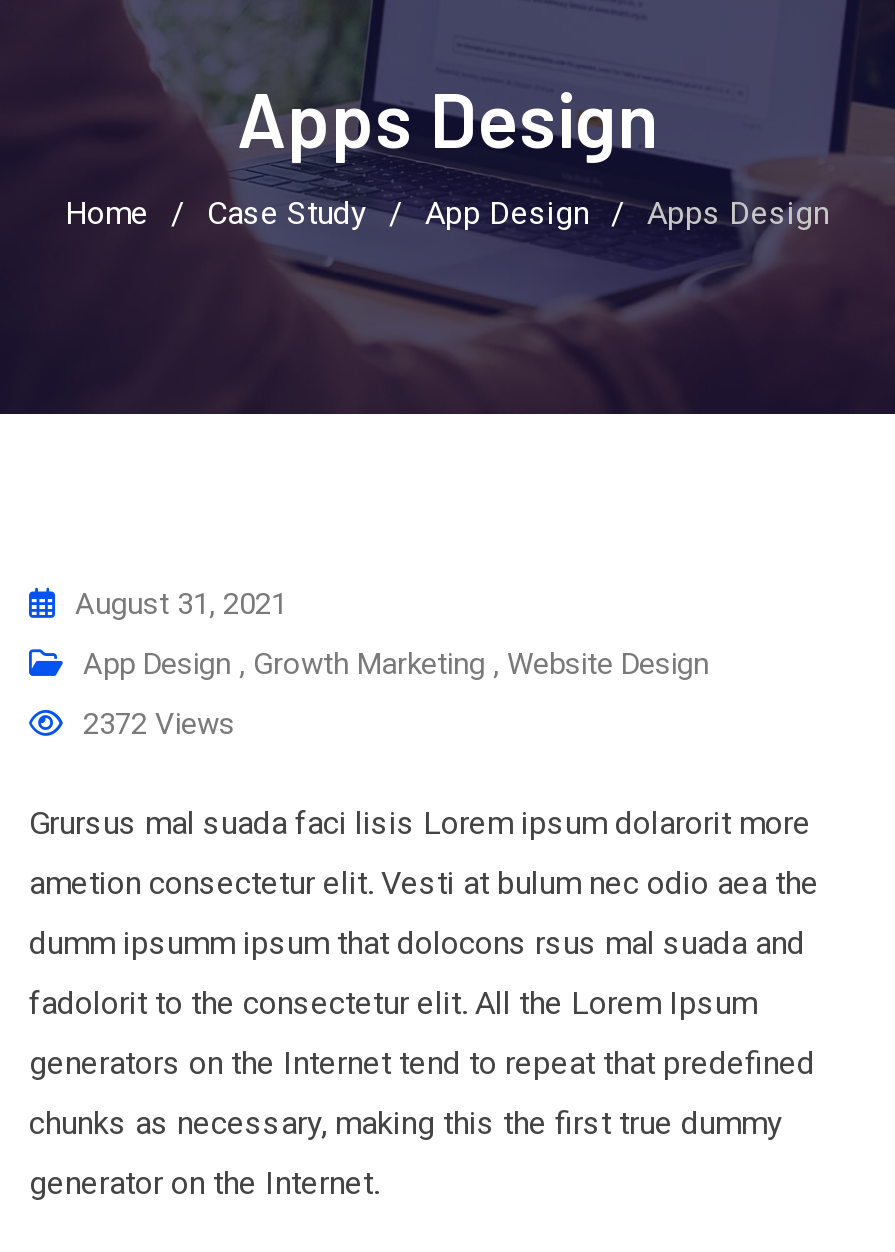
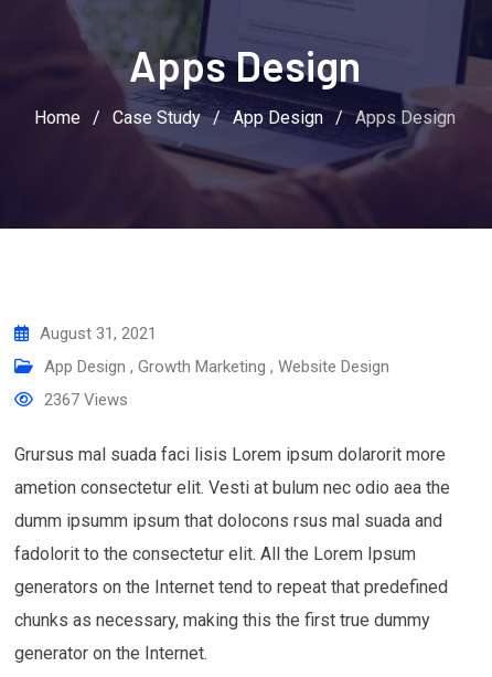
- 2372 Views
+ 2367 Views
